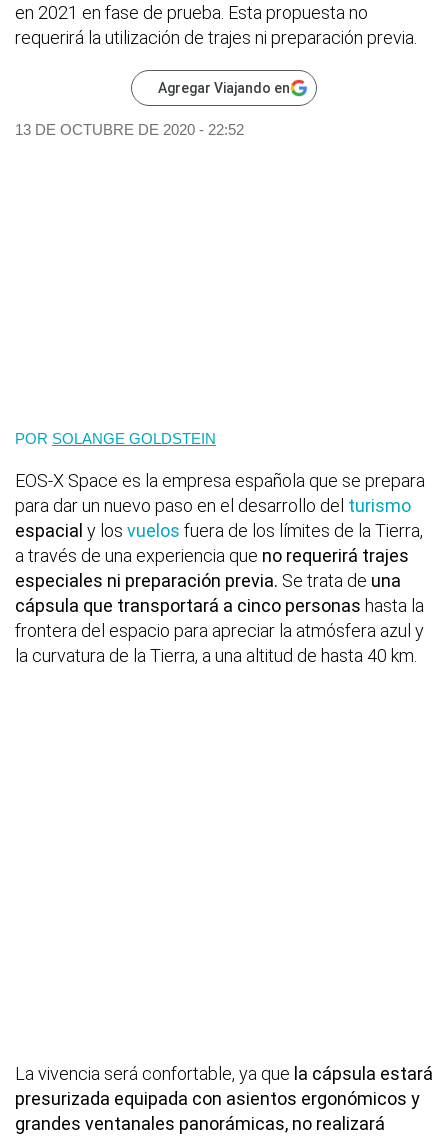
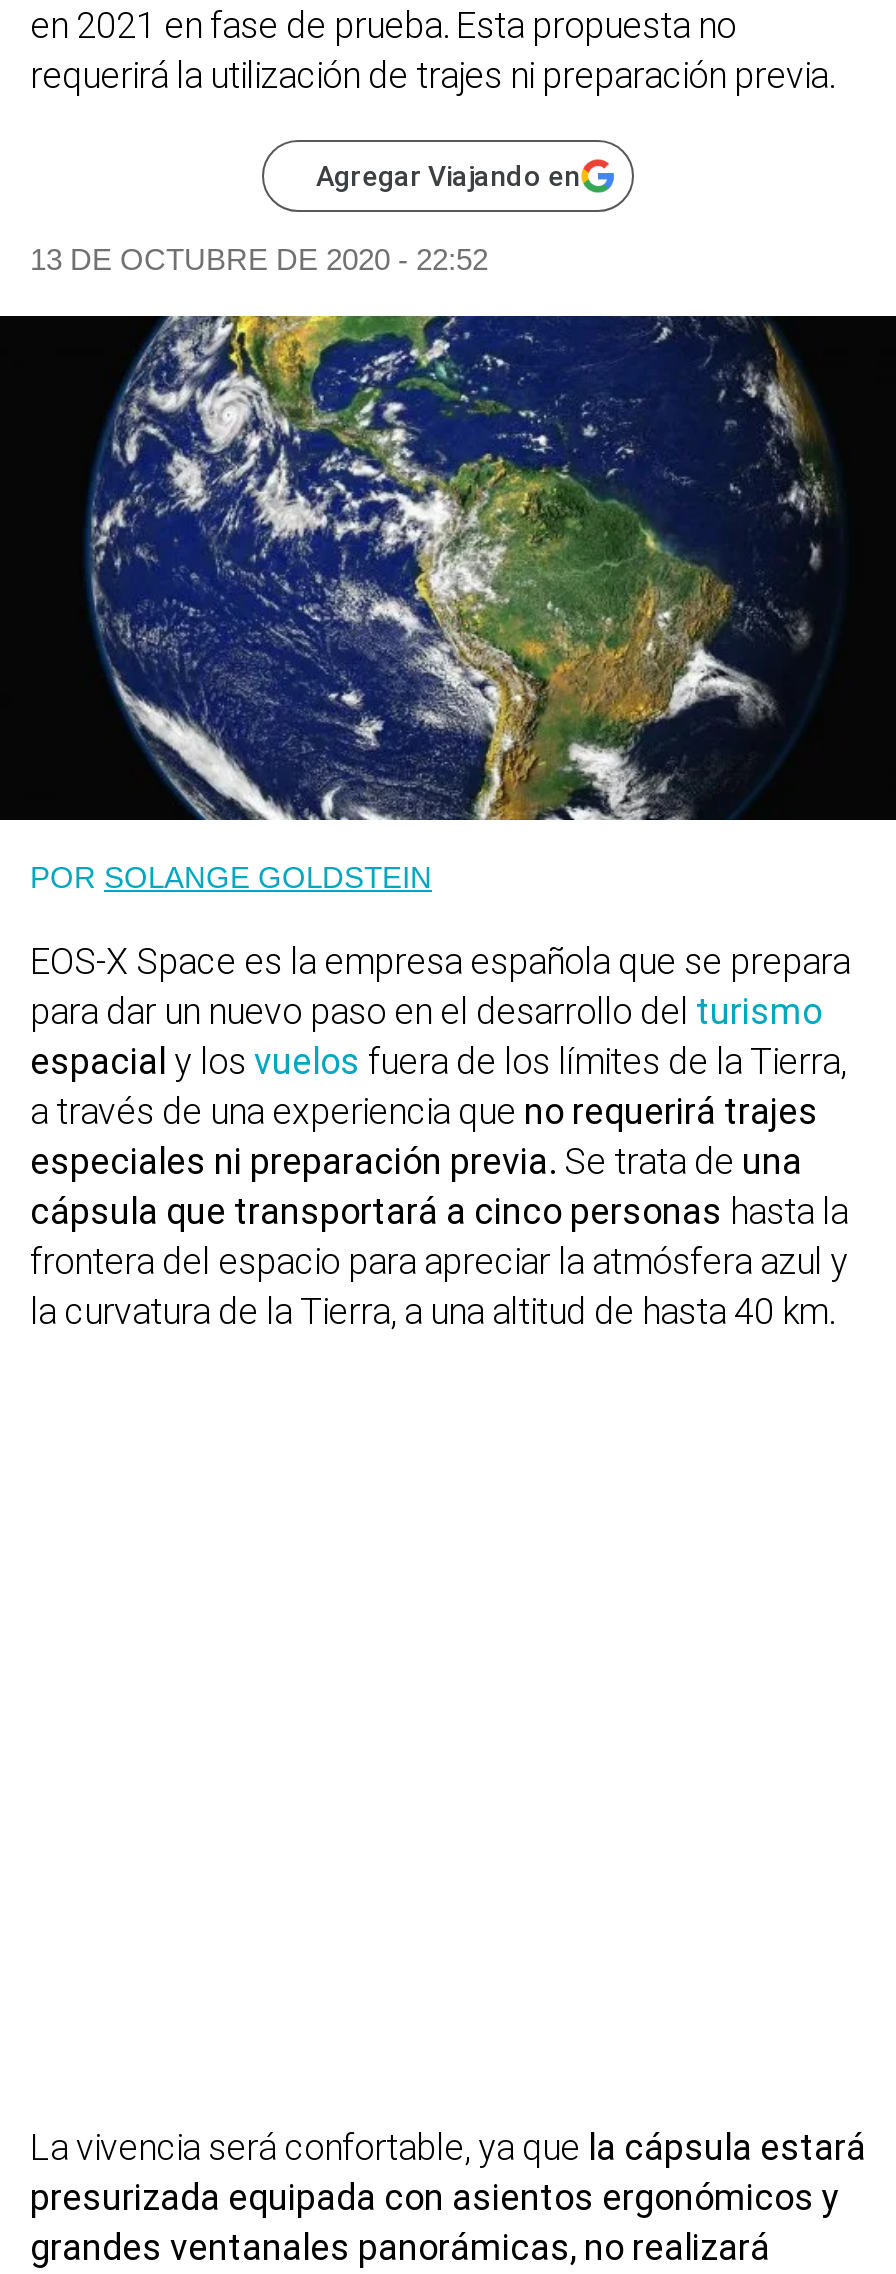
+ [image]
